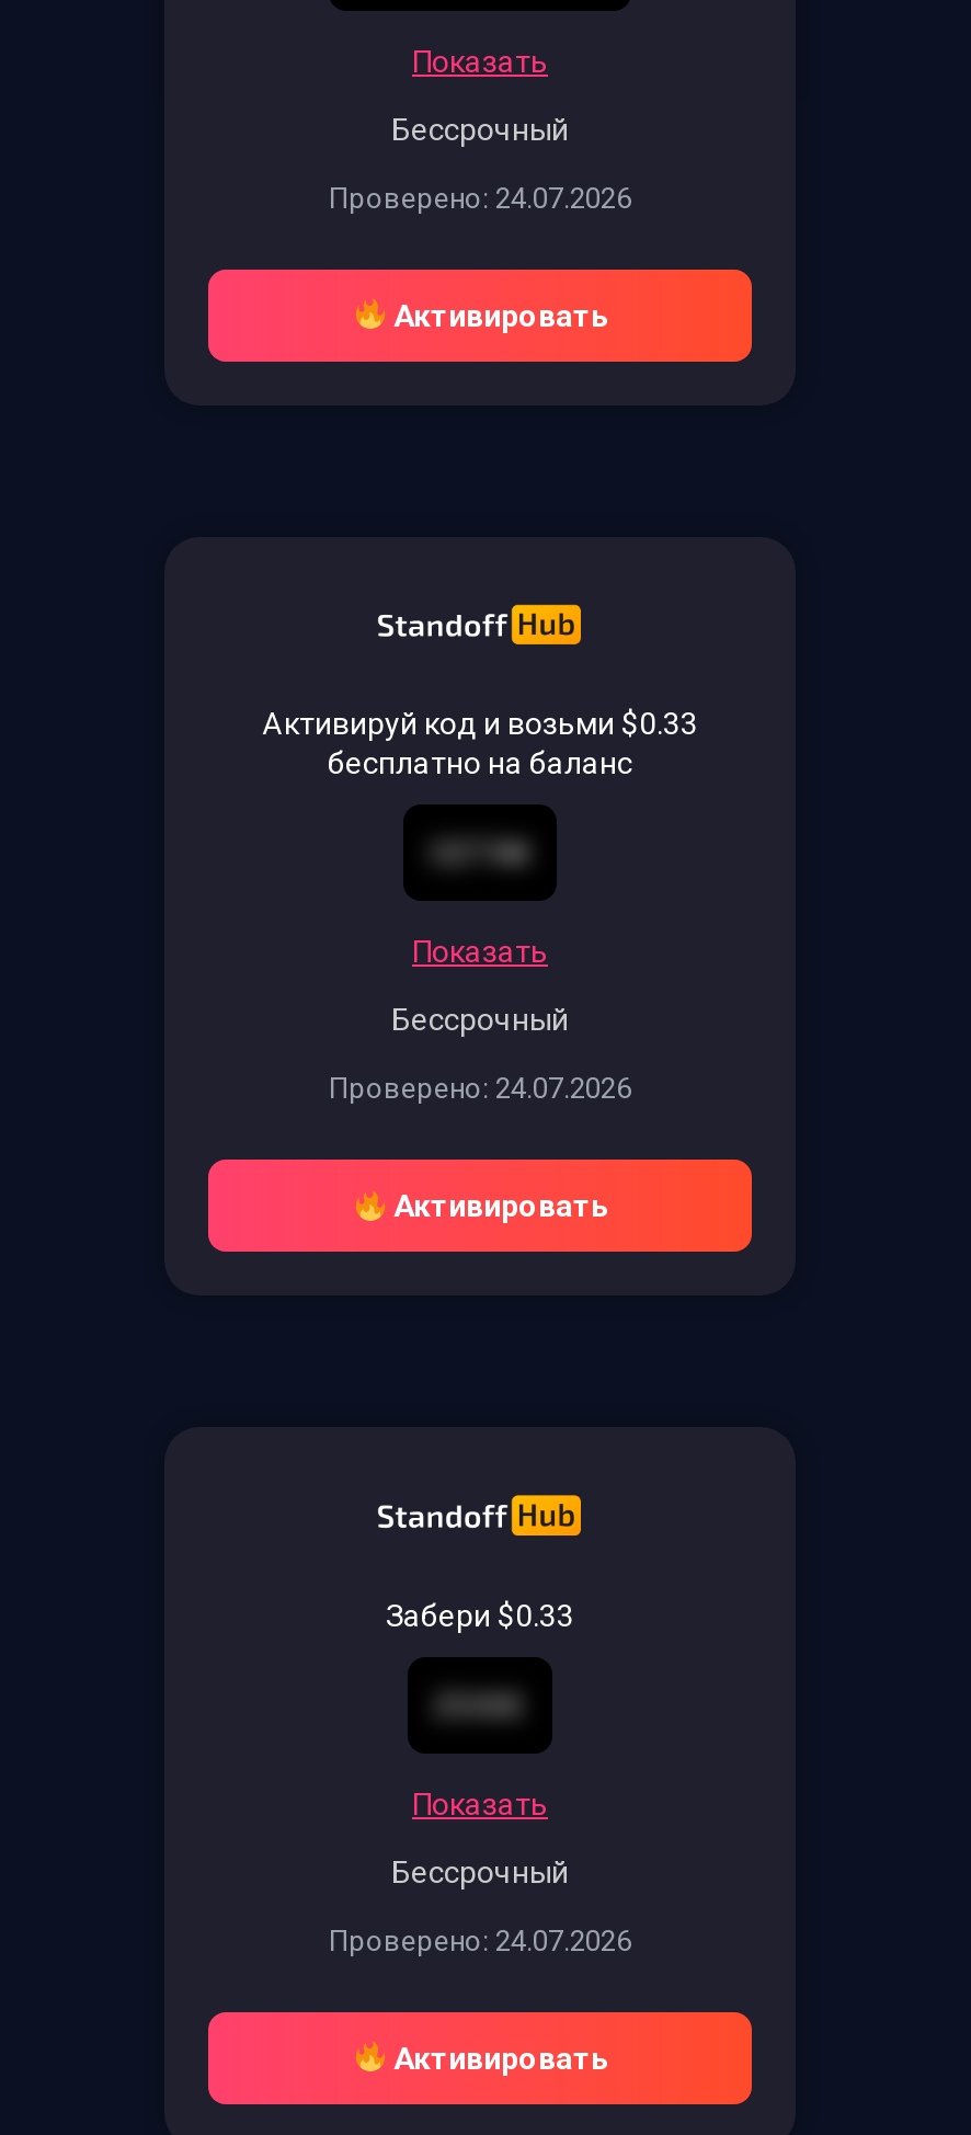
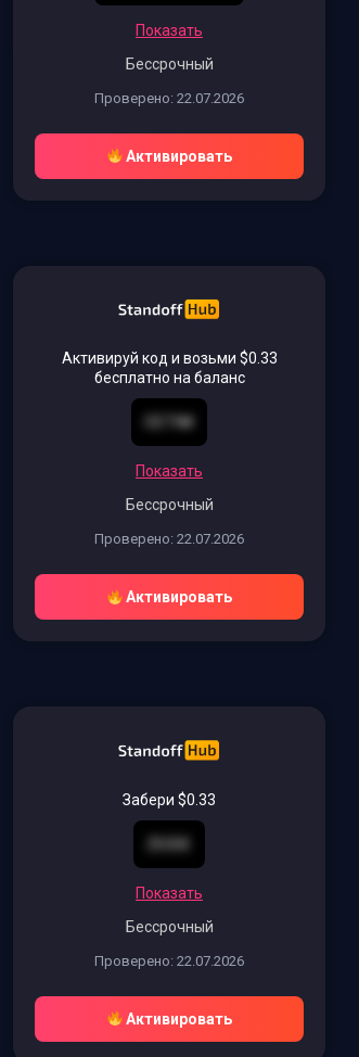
- Проверено: 24.07.2026
+ Проверено: 22.07.2026

- Проверено: 24.07.2026
+ Проверено: 22.07.2026

- Проверено: 24.07.2026
+ Проверено: 22.07.2026
